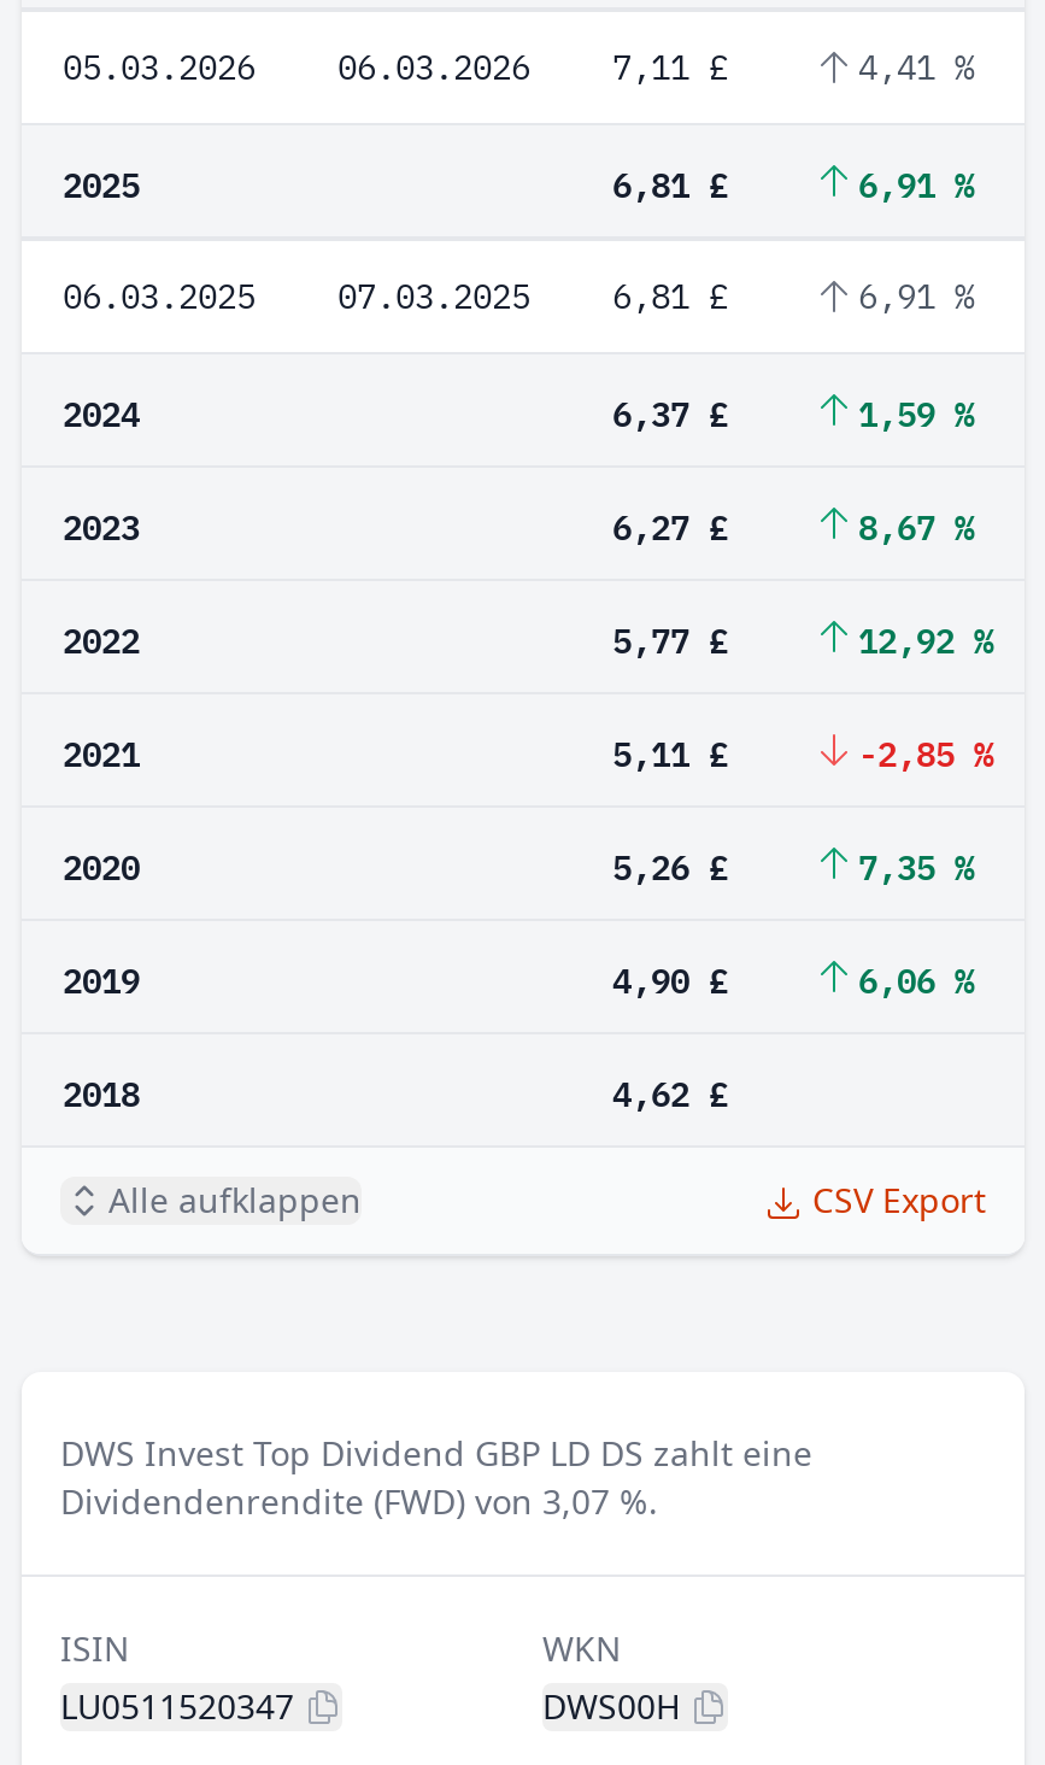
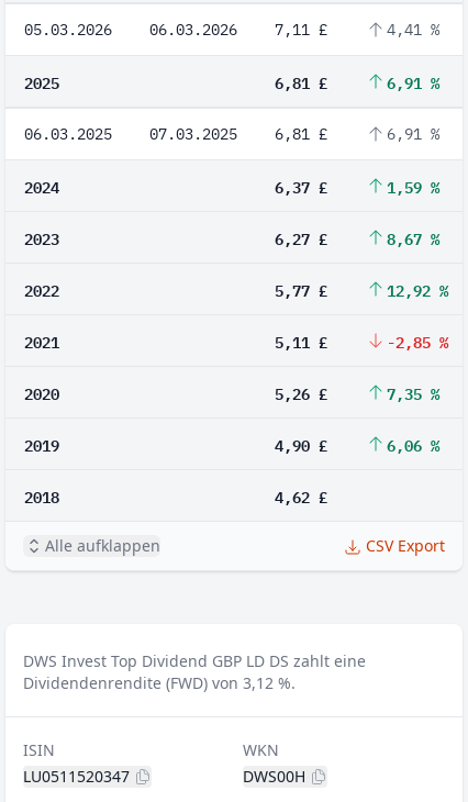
- Dividendenrendite (FWD) von 3,07 %.
+ Dividendenrendite (FWD) von 3,12 %.
